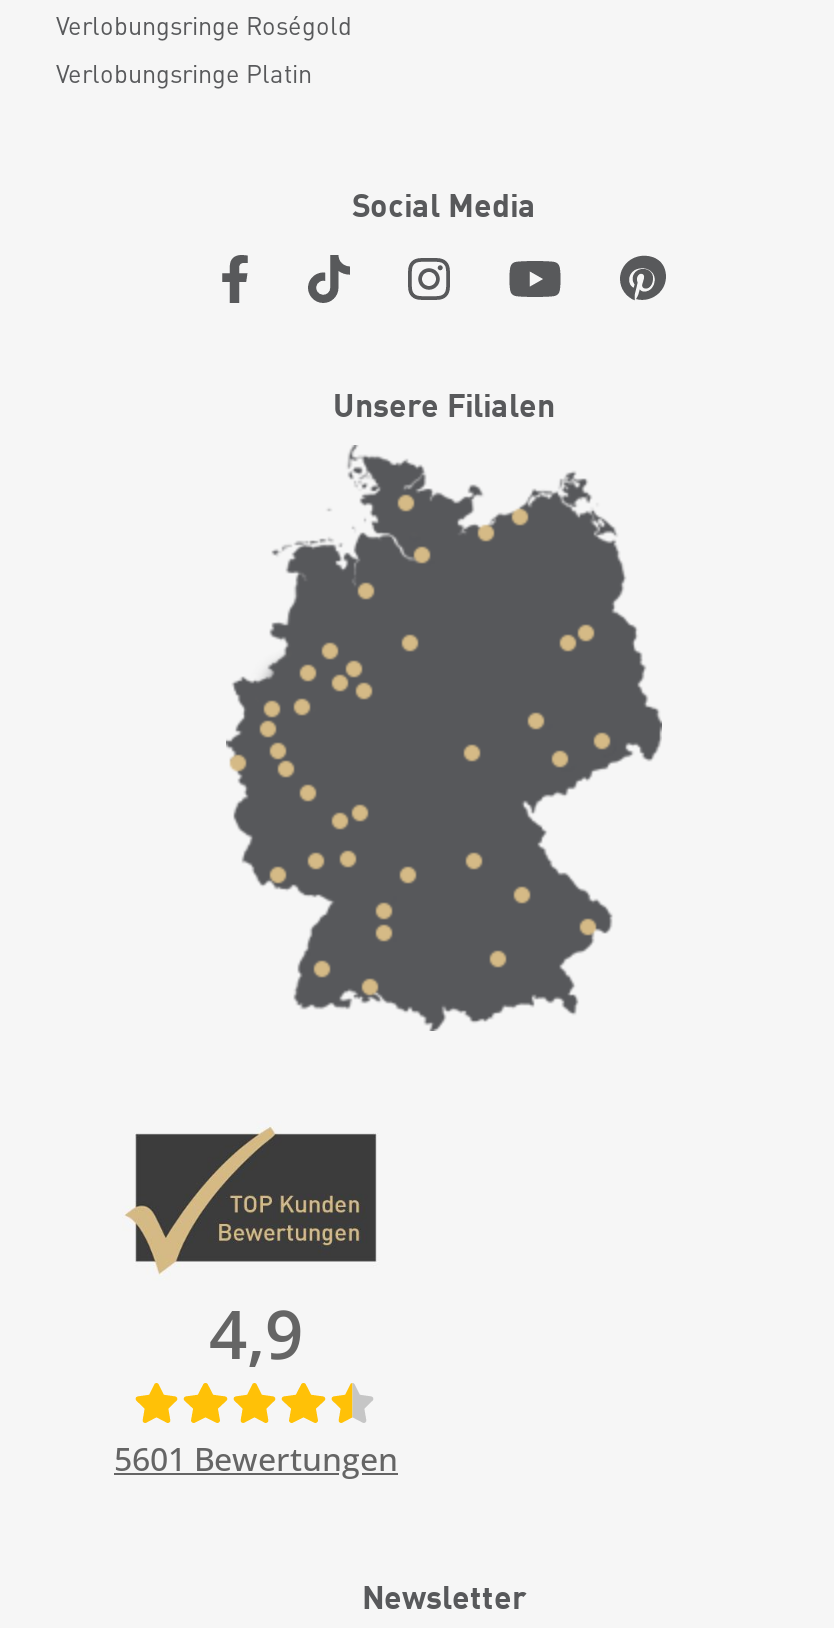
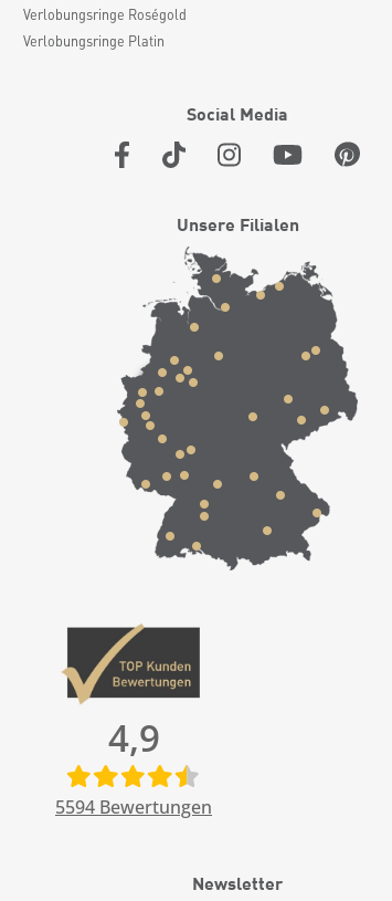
- 5601 Bewertungen
+ 5594 Bewertungen
